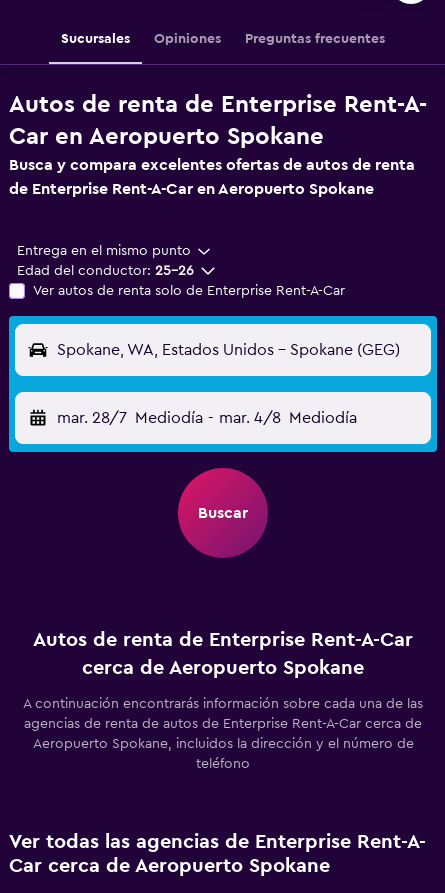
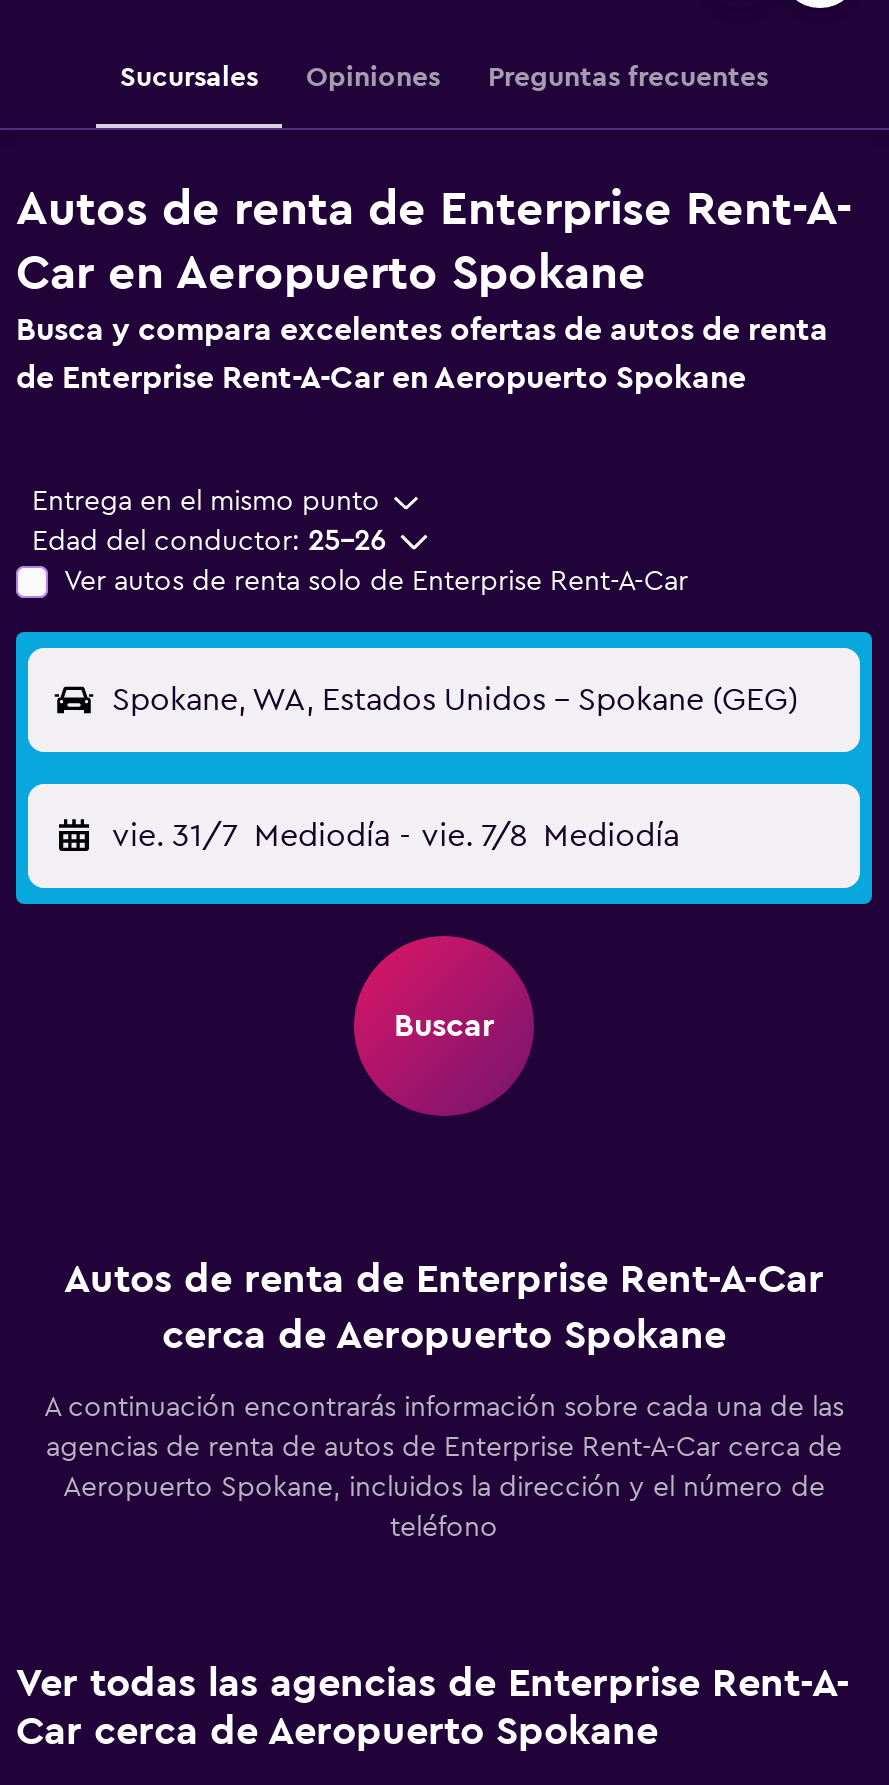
- mar. 28/7 Mediodía - mar. 4/8 Mediodía
+ vie. 31/7 Mediodía - vie. 7/8 Mediodía
